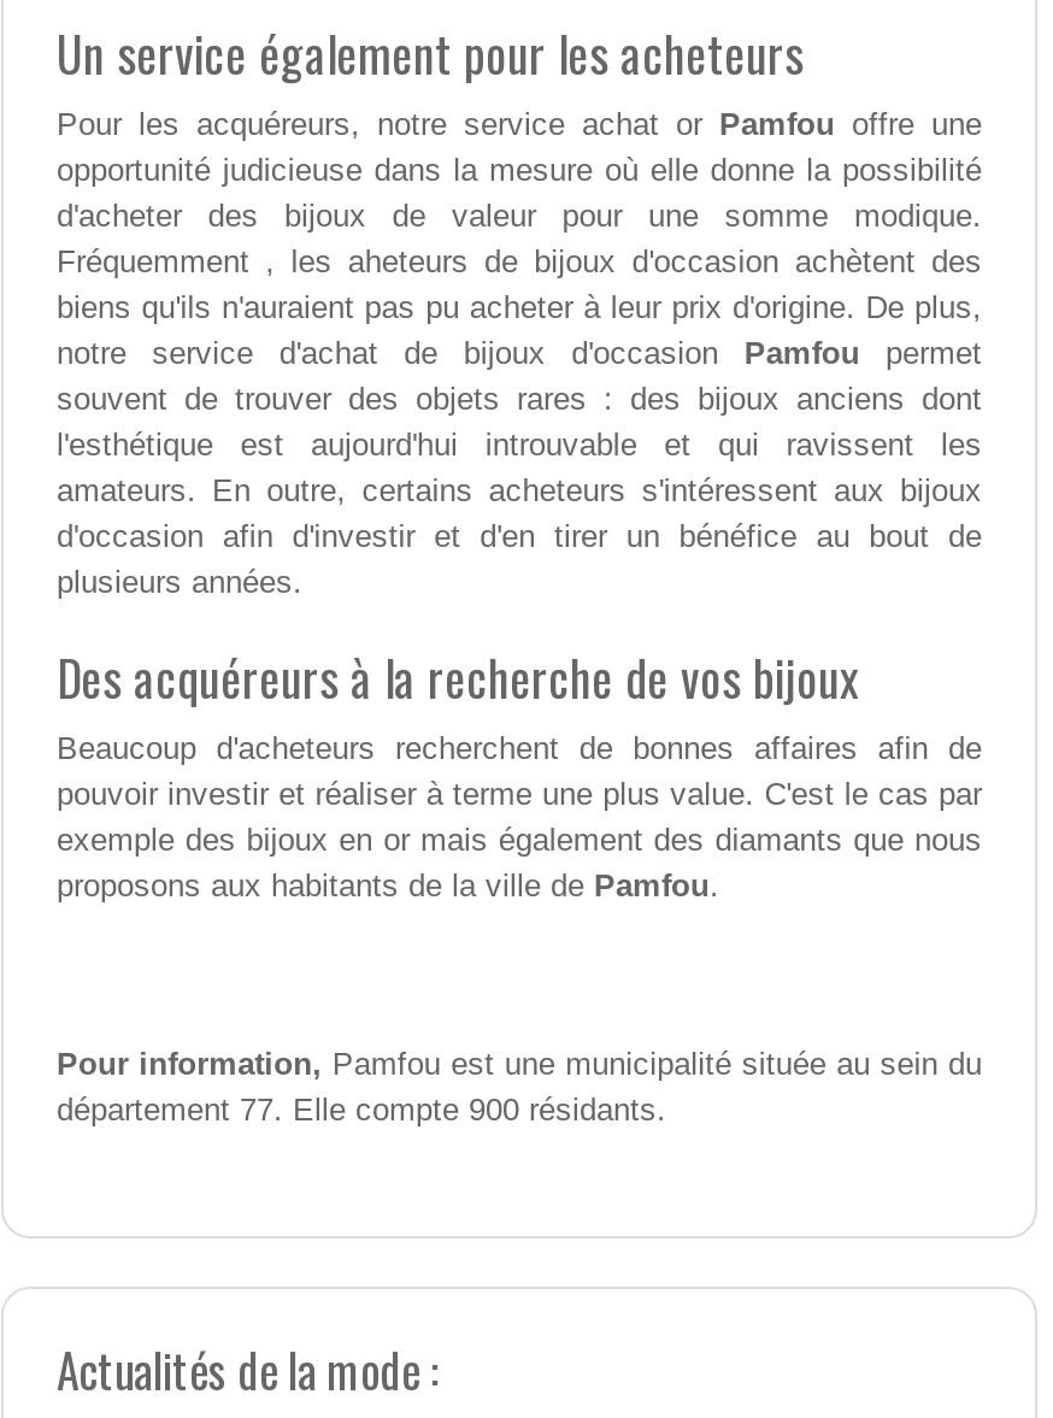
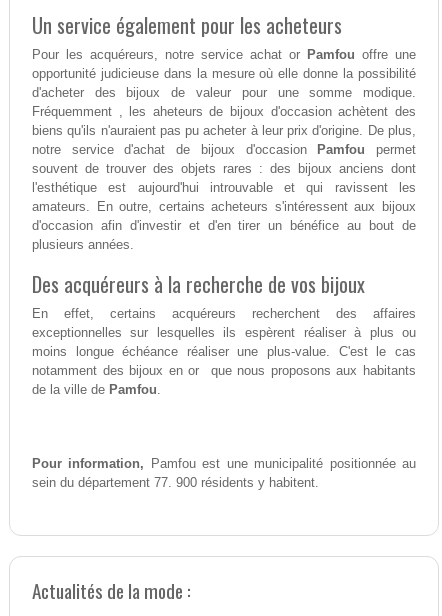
- Beaucoup d'acheteurs recherchent de bonnes affaires afin de
- pouvoir investir et réaliser à terme une plus value. C'est le cas par
- exemple des bijoux en or mais également des diamants que nous
- proposons aux habitants de la ville de Pamfou.
+ En effet, certains acquéreurs recherchent des affaires
+ exceptionnelles sur lesquelles ils espèrent réaliser à plus ou
+ moins longue échéance réaliser une plus-value. C'est le cas
+ notamment des bijoux en or que nous proposons aux habitants
+ de la ville de Pamfou.

- Pour information, Pamfou est une municipalité située au sein du
- département 77. Elle compte 900 résidants.
+ Pour information, Pamfou est une municipalité positionnée au
+ sein du département 77. 900 résidents y habitent.
